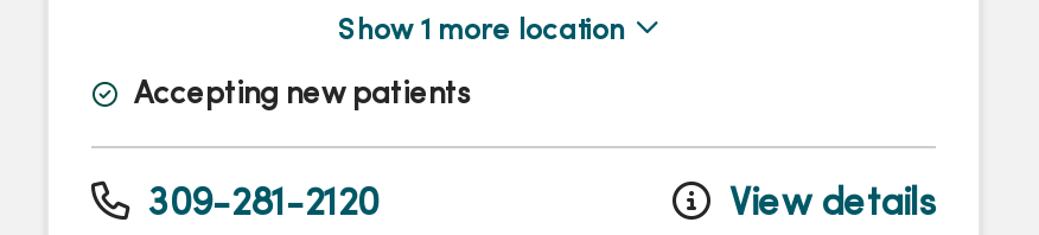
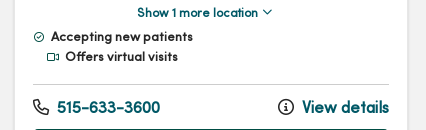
- 309-281-2120
+ Offers virtual visits
+ 515-633-3600
